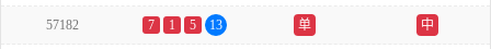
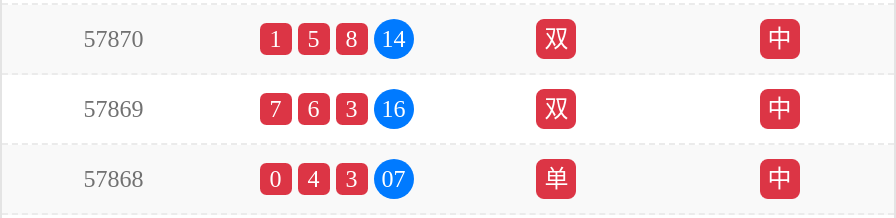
- 57182
- 7
+ 57870

- 13
+ 8
+ 14
+ 双
+ 中
+ 57869
+ 7
+ 6
+ 3
+ 16
+ 双
+ 中
+ 57868
+ 0
+ 4
+ 3
+ 07
